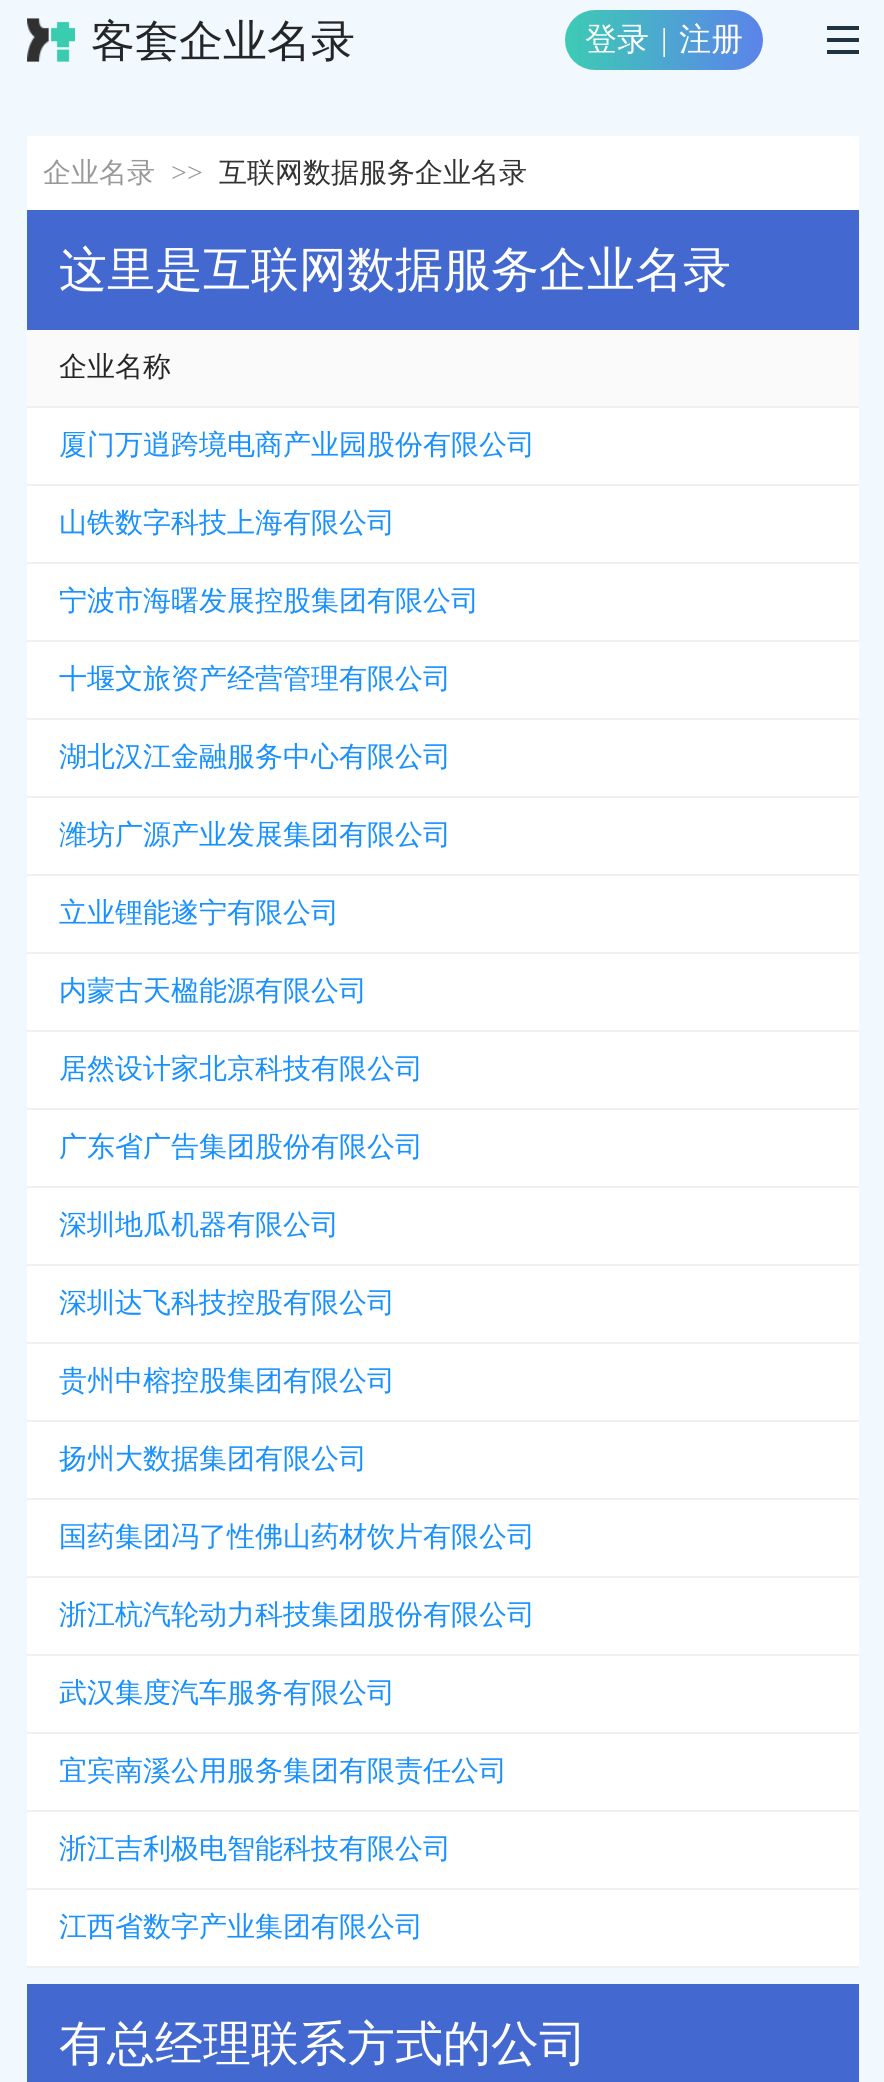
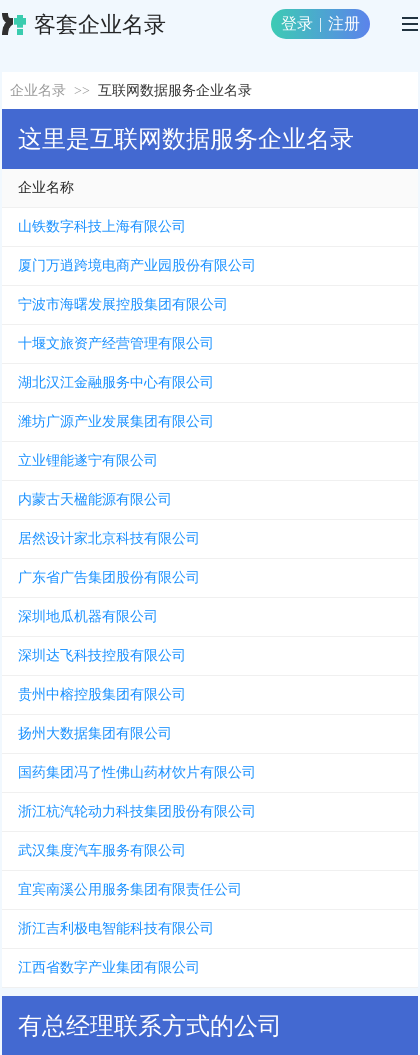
moved down: 厦门万逍跨境电商产业园股份有限公司

moved up: 山铁数字科技上海有限公司
